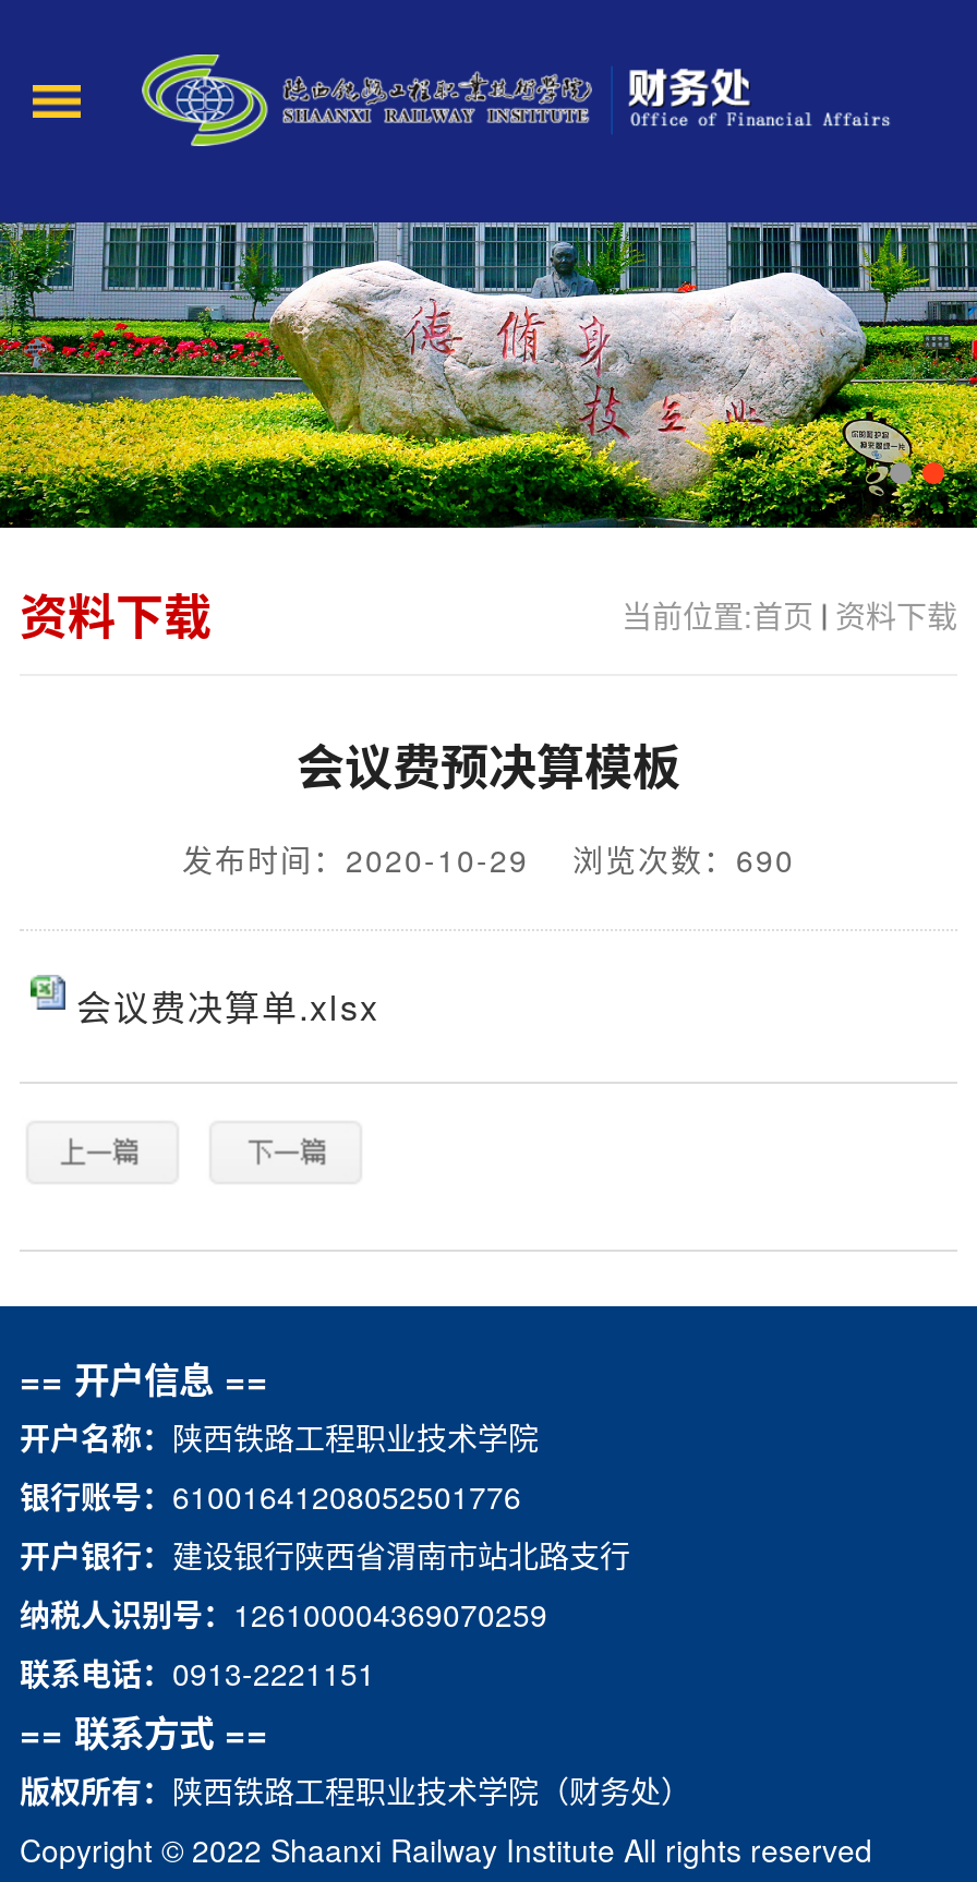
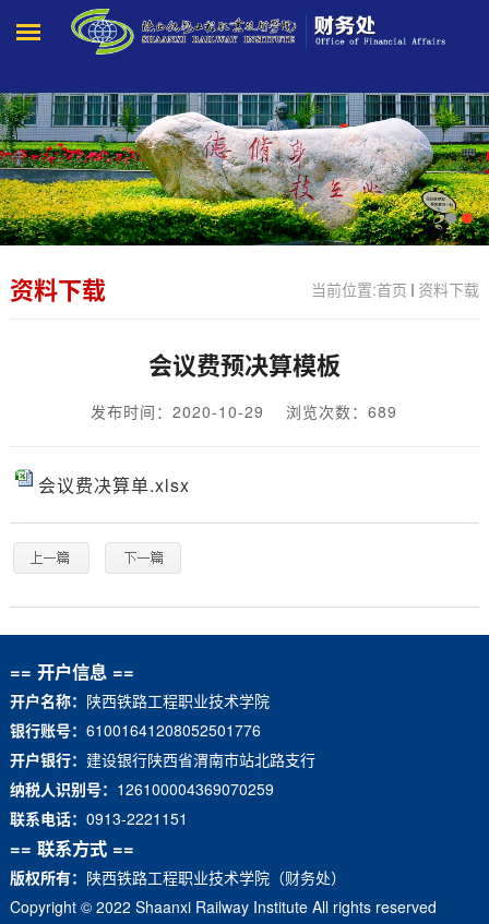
- 发布时间：2020-10-29 浏览次数：690
+ 发布时间：2020-10-29 浏览次数：689
